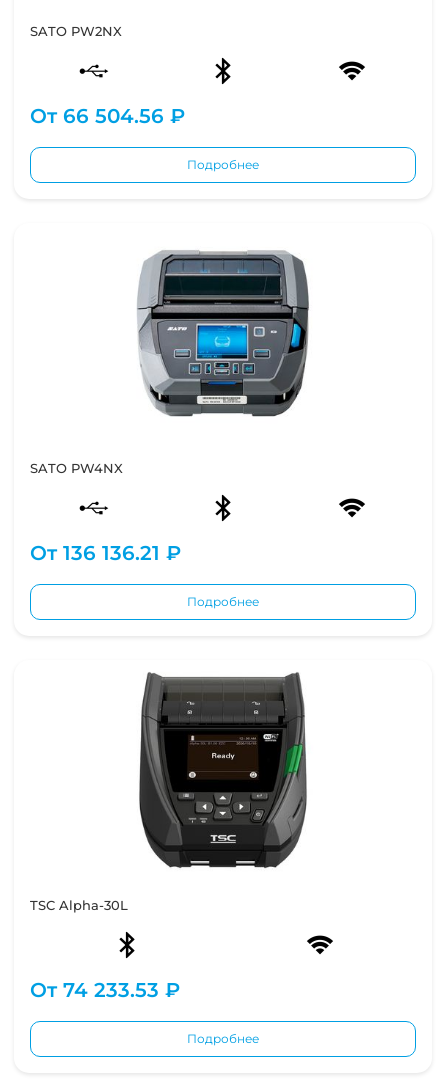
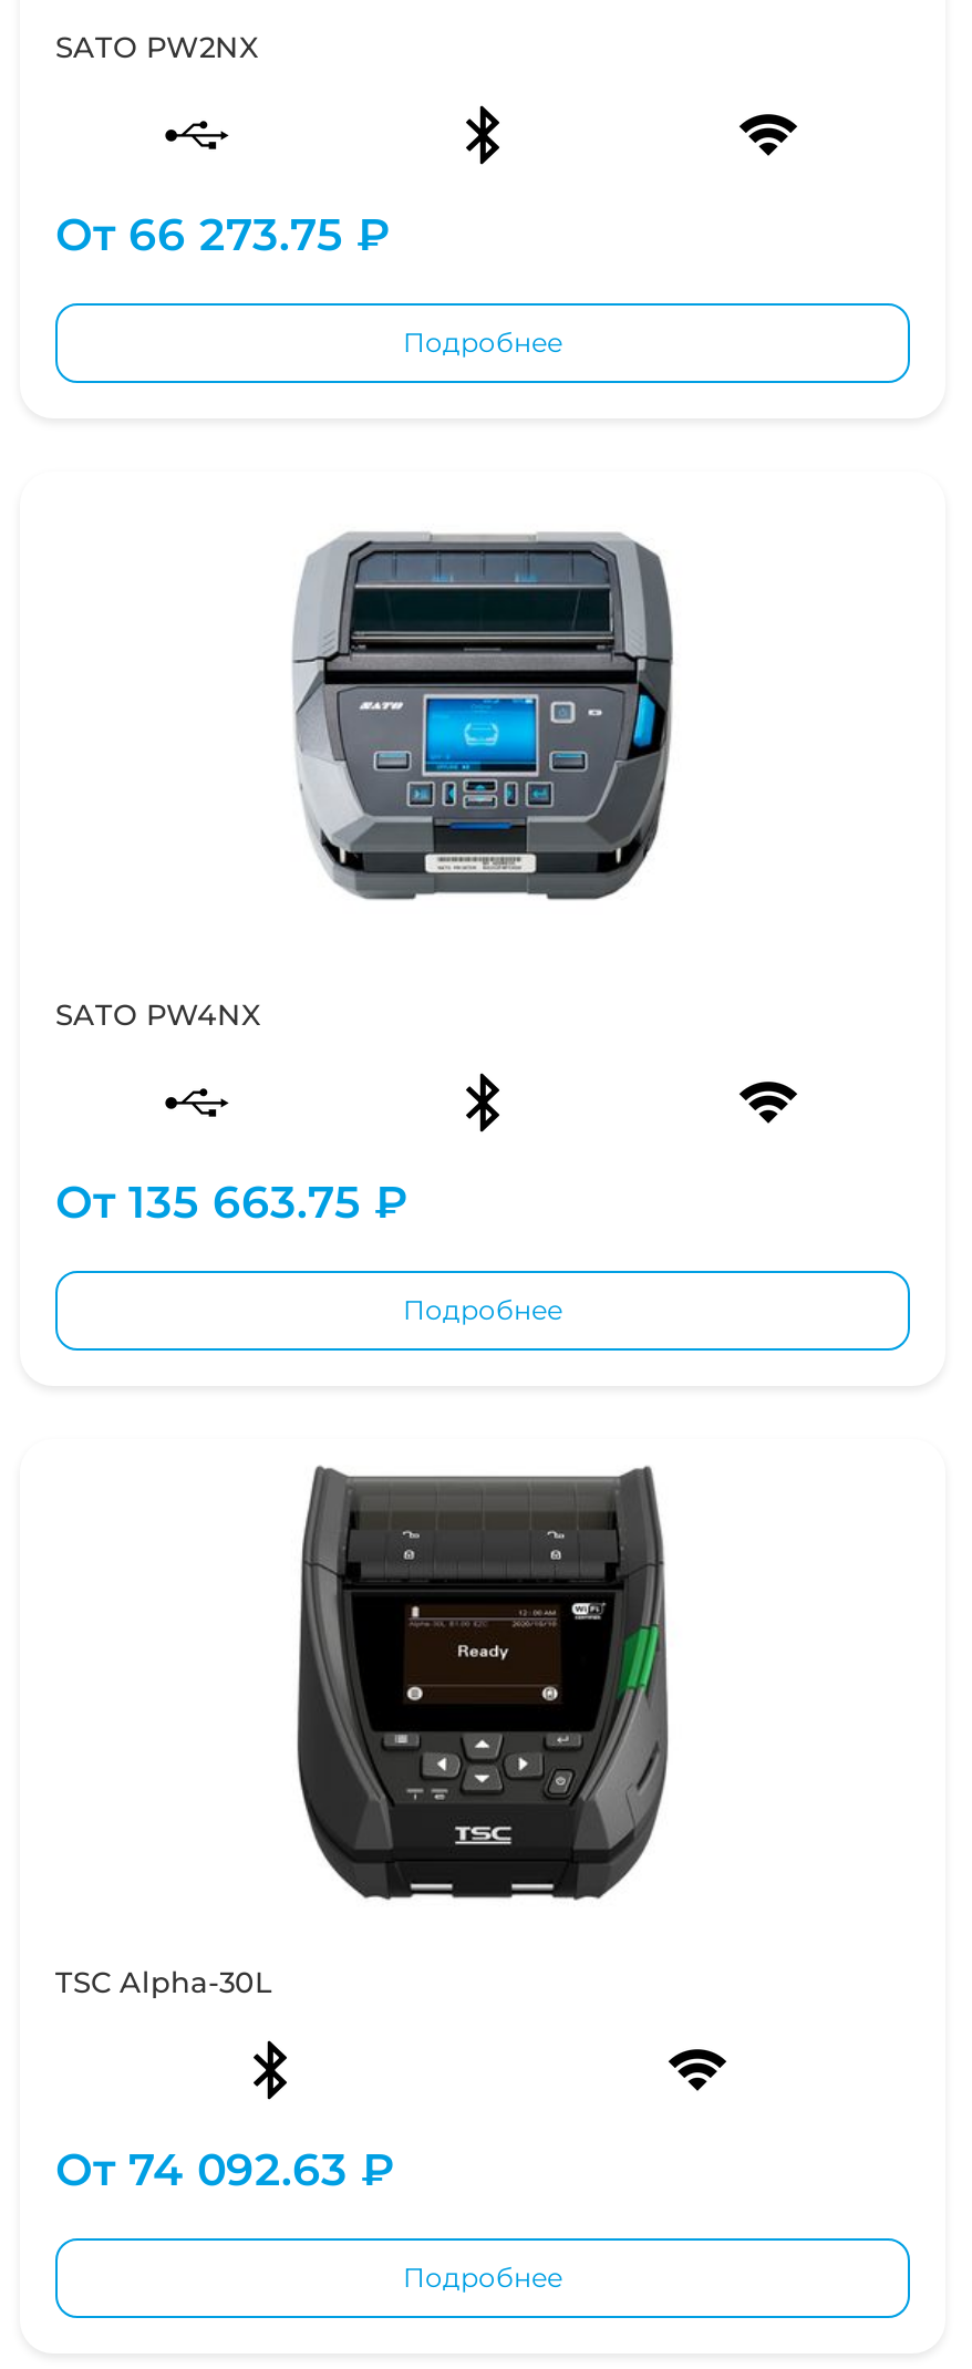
- От 66 504.56 ₽
+ От 66 273.75 ₽

- От 136 136.21 ₽
+ От 135 663.75 ₽

- От 74 233.53 ₽
+ От 74 092.63 ₽
